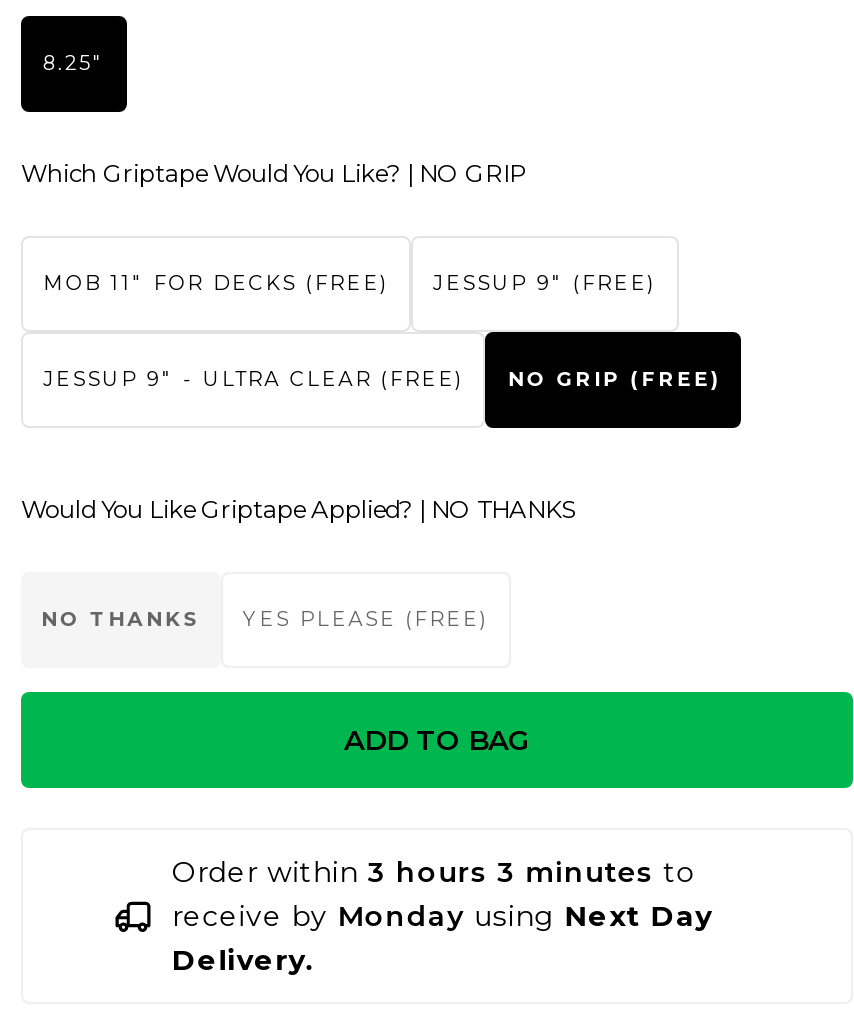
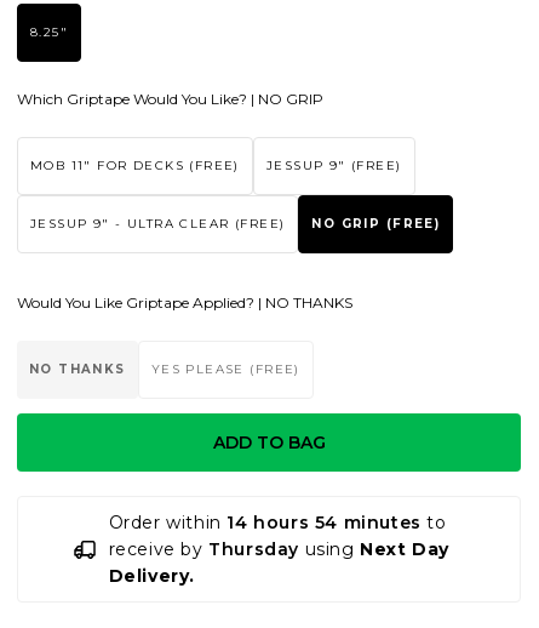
- Order within 3 hours 3 minutes to
+ Order within 14 hours 54 minutes to

- receive by Monday using Next Day
+ receive by Thursday using Next Day
